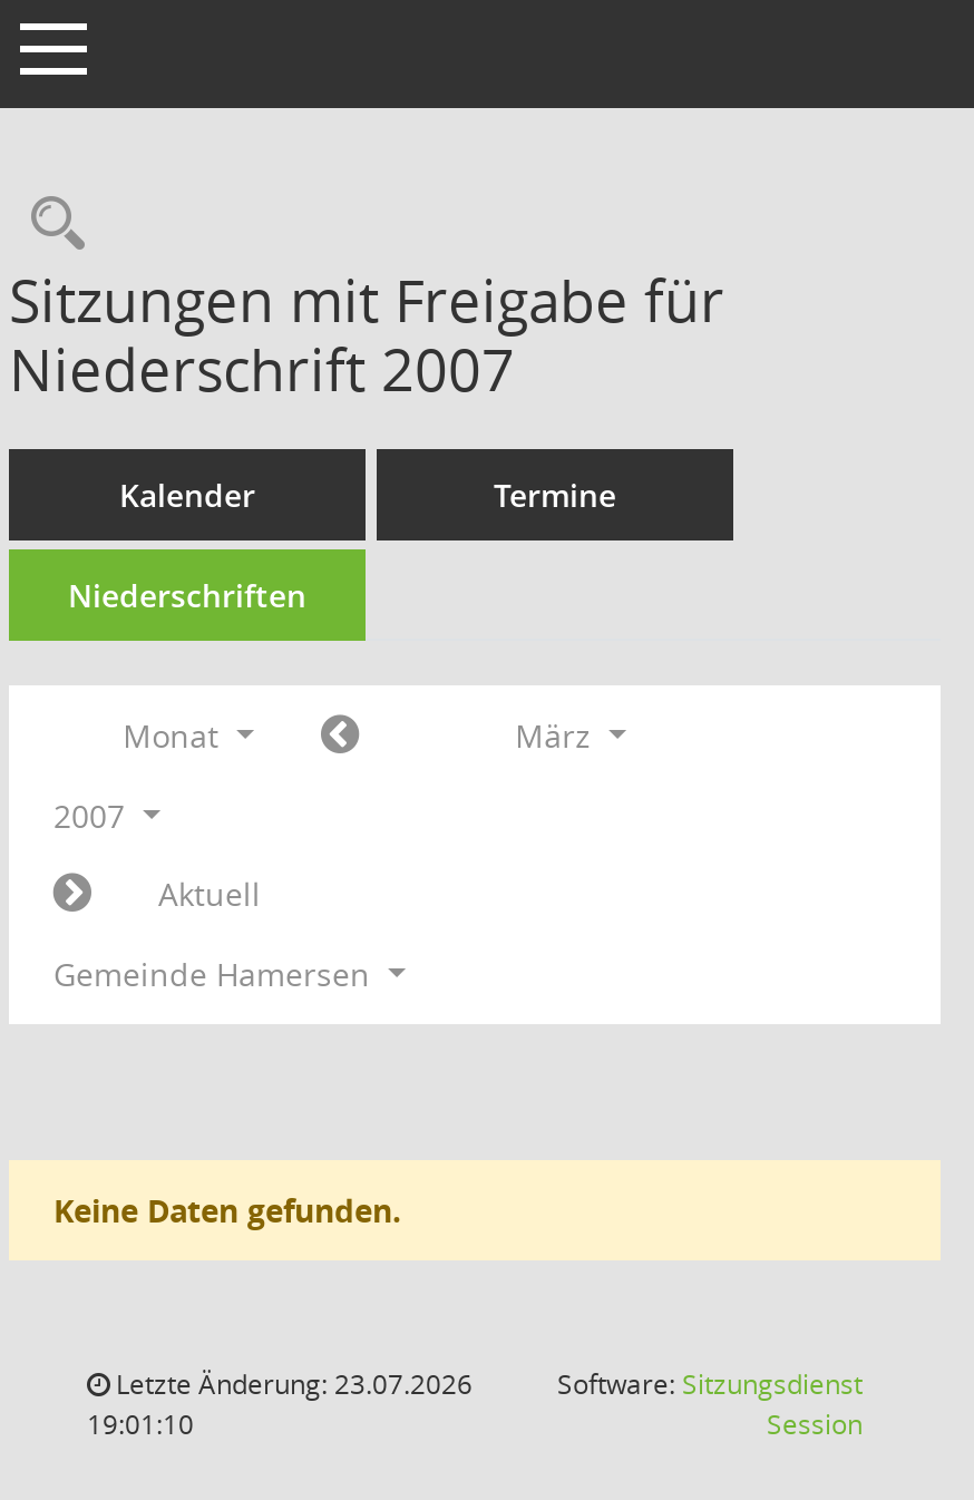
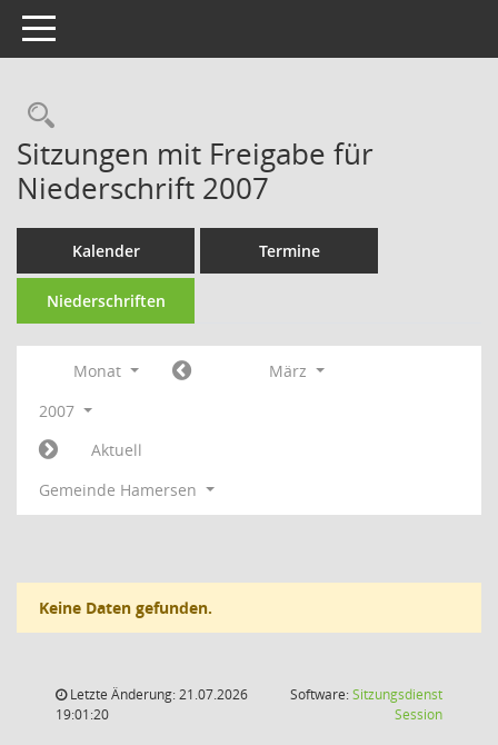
- Letzte Änderung: 23.07.2026
+ Letzte Änderung: 21.07.2026

- 19:01:10
+ 19:01:20
